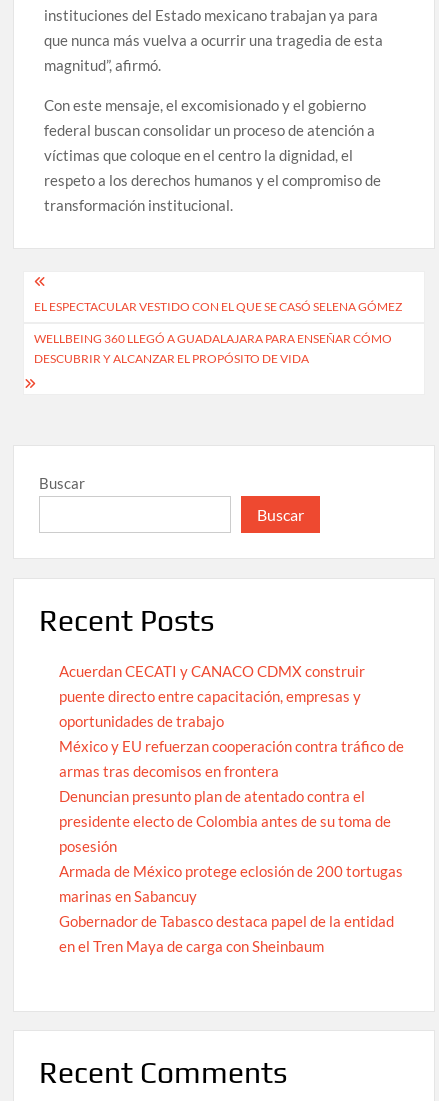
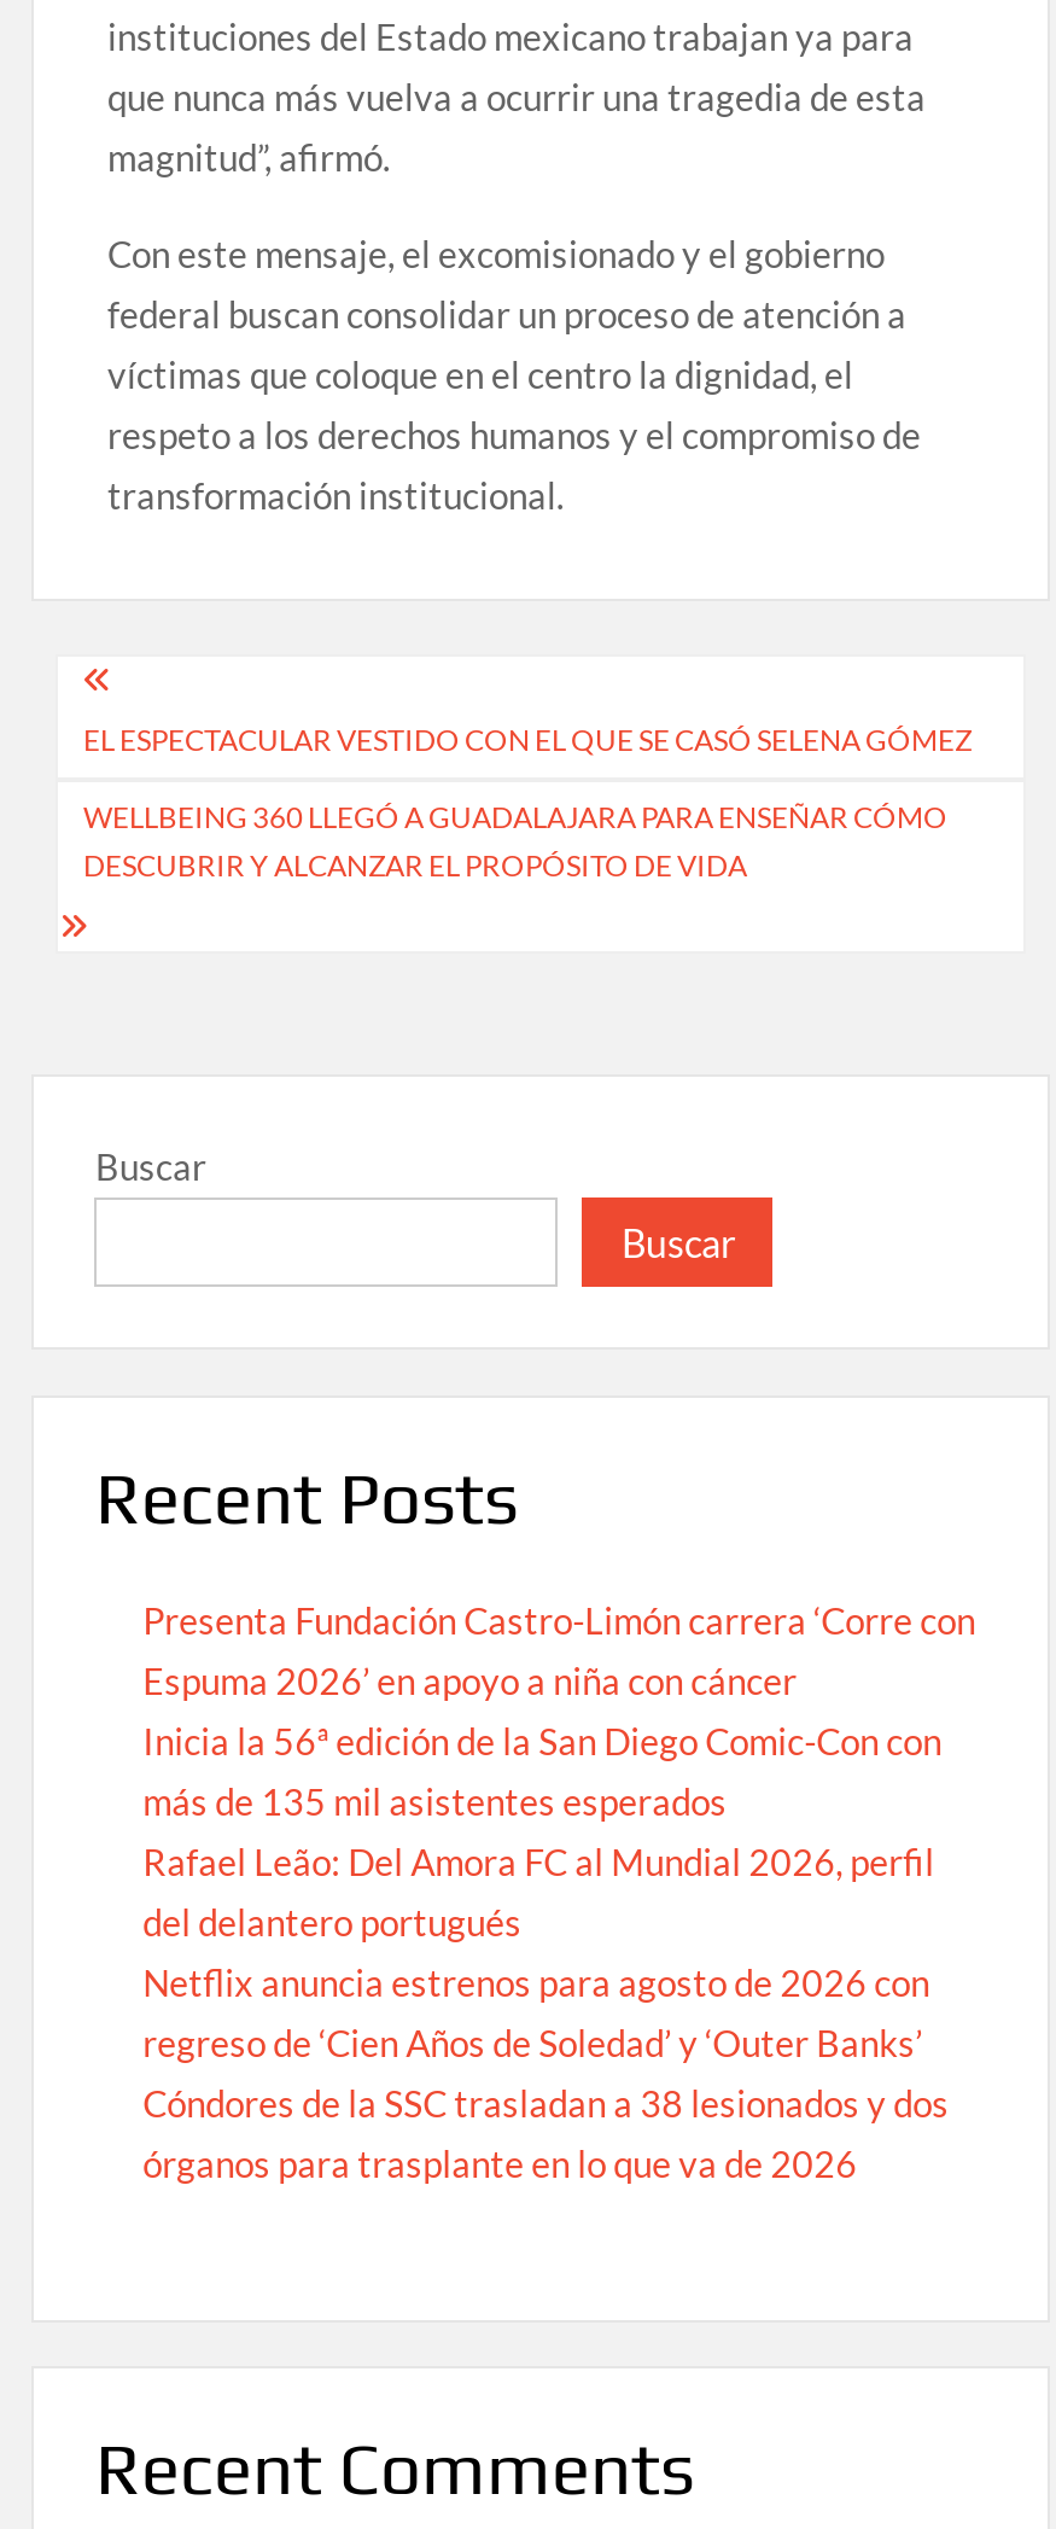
- Acuerdan CECATI y CANACO CDMX construir
- puente directo entre capacitación, empresas y
- oportunidades de trabajo
- México y EU refuerzan cooperación contra tráfico de
- armas tras decomisos en frontera
- Denuncian presunto plan de atentado contra el
- presidente electo de Colombia antes de su toma de
- posesión
- Armada de México protege eclosión de 200 tortugas
- marinas en Sabancuy
- Gobernador de Tabasco destaca papel de la entidad
- en el Tren Maya de carga con Sheinbaum
+ Presenta Fundación Castro-Limón carrera ‘Corre con
+ Espuma 2026’ en apoyo a niña con cáncer
+ Inicia la 56ª edición de la San Diego Comic-Con con
+ más de 135 mil asistentes esperados
+ Rafael Leão: Del Amora FC al Mundial 2026, perfil
+ del delantero portugués
+ Netflix anuncia estrenos para agosto de 2026 con
+ regreso de ‘Cien Años de Soledad’ y ‘Outer Banks’
+ Cóndores de la SSC trasladan a 38 lesionados y dos
+ órganos para trasplante en lo que va de 2026
